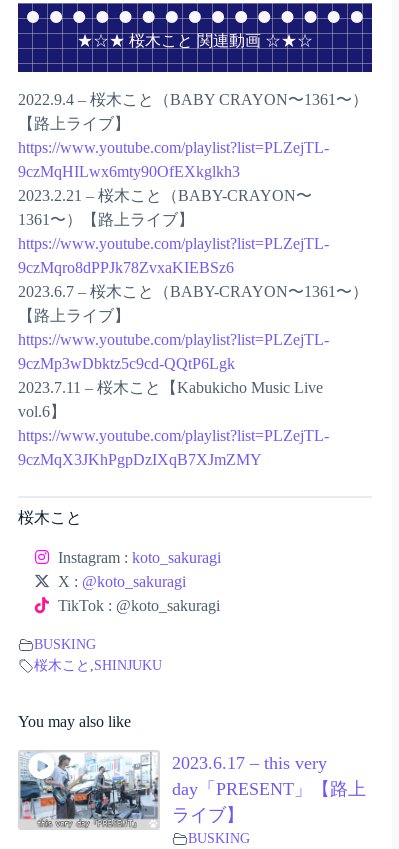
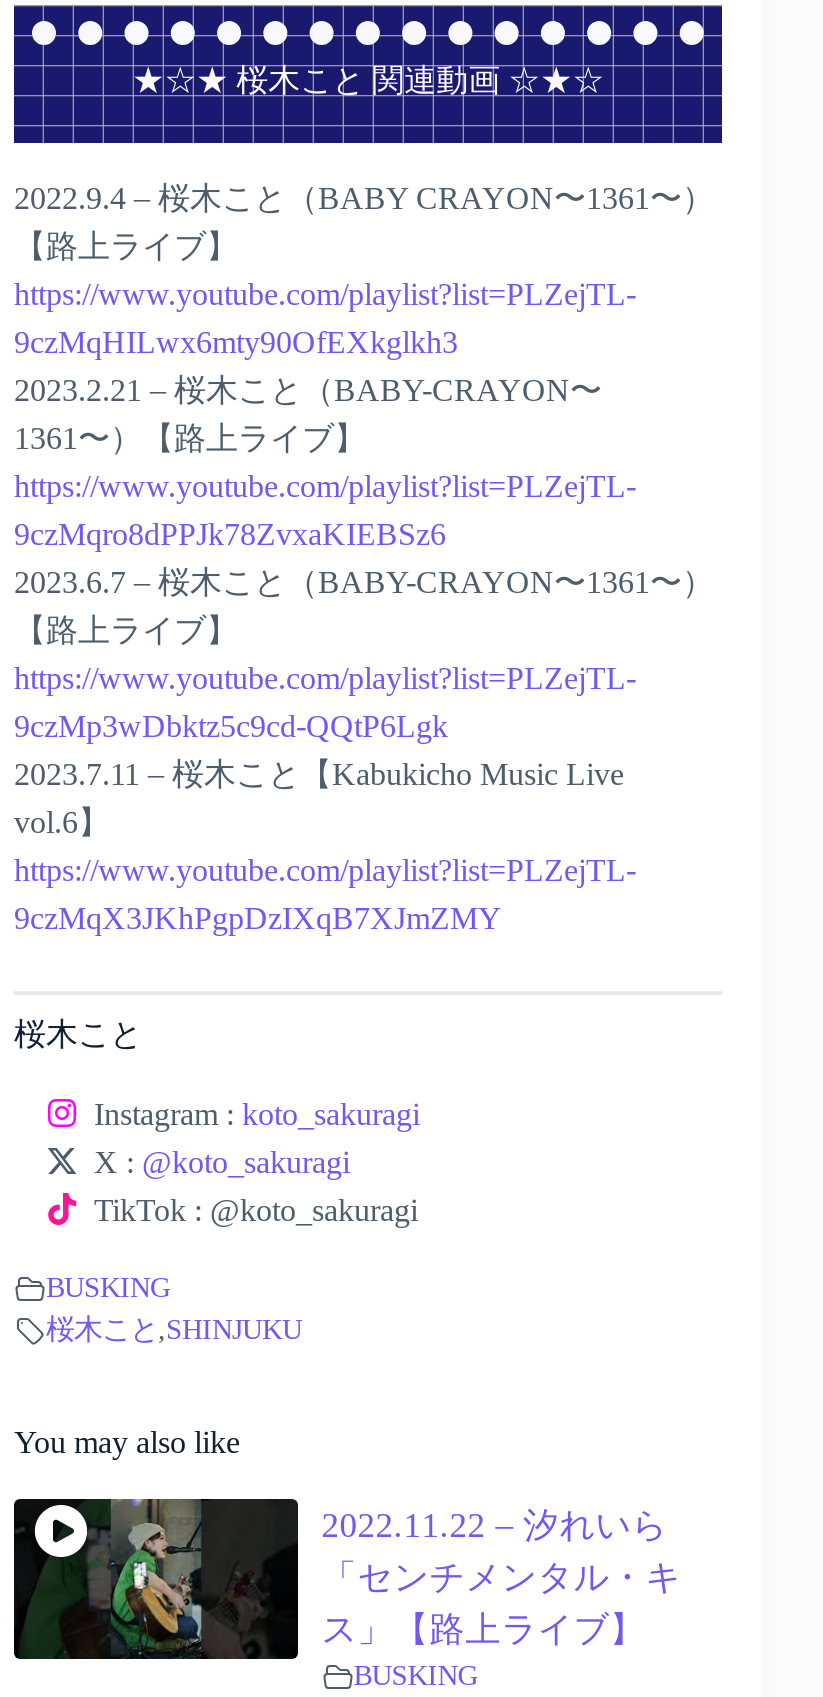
- [image]
- 2023.6.17 – this very
- day「PRESENT」【路上
- ライブ】
+ [image]
+ 2022.11.22 – 汐れいら
+ 「センチメンタル・キ
+ ス」【路上ライブ】
